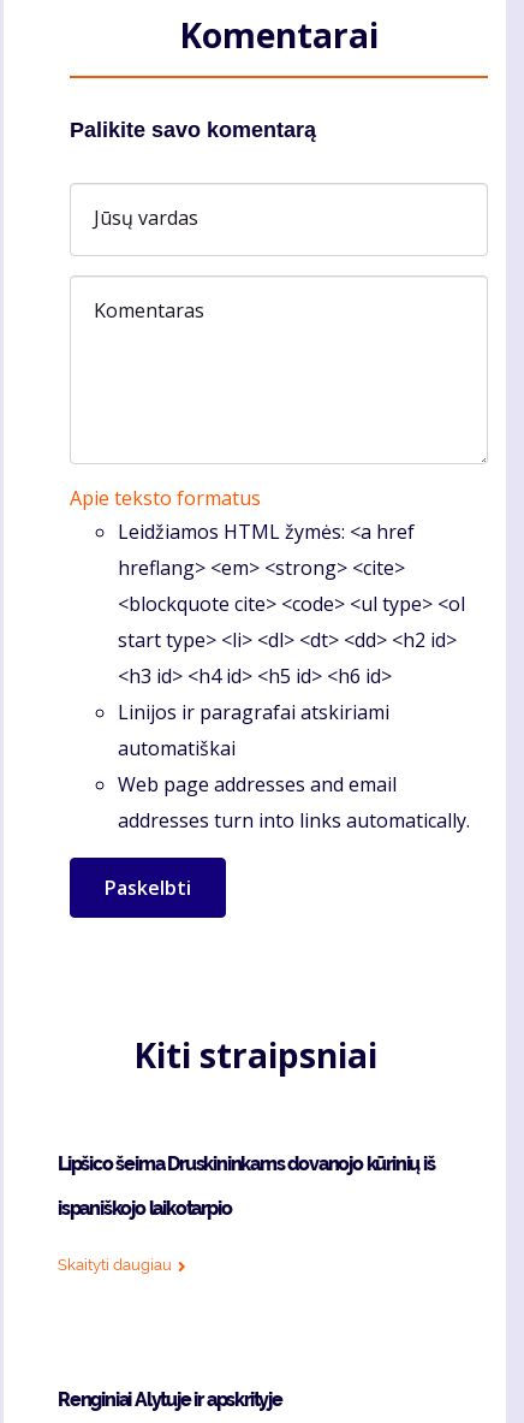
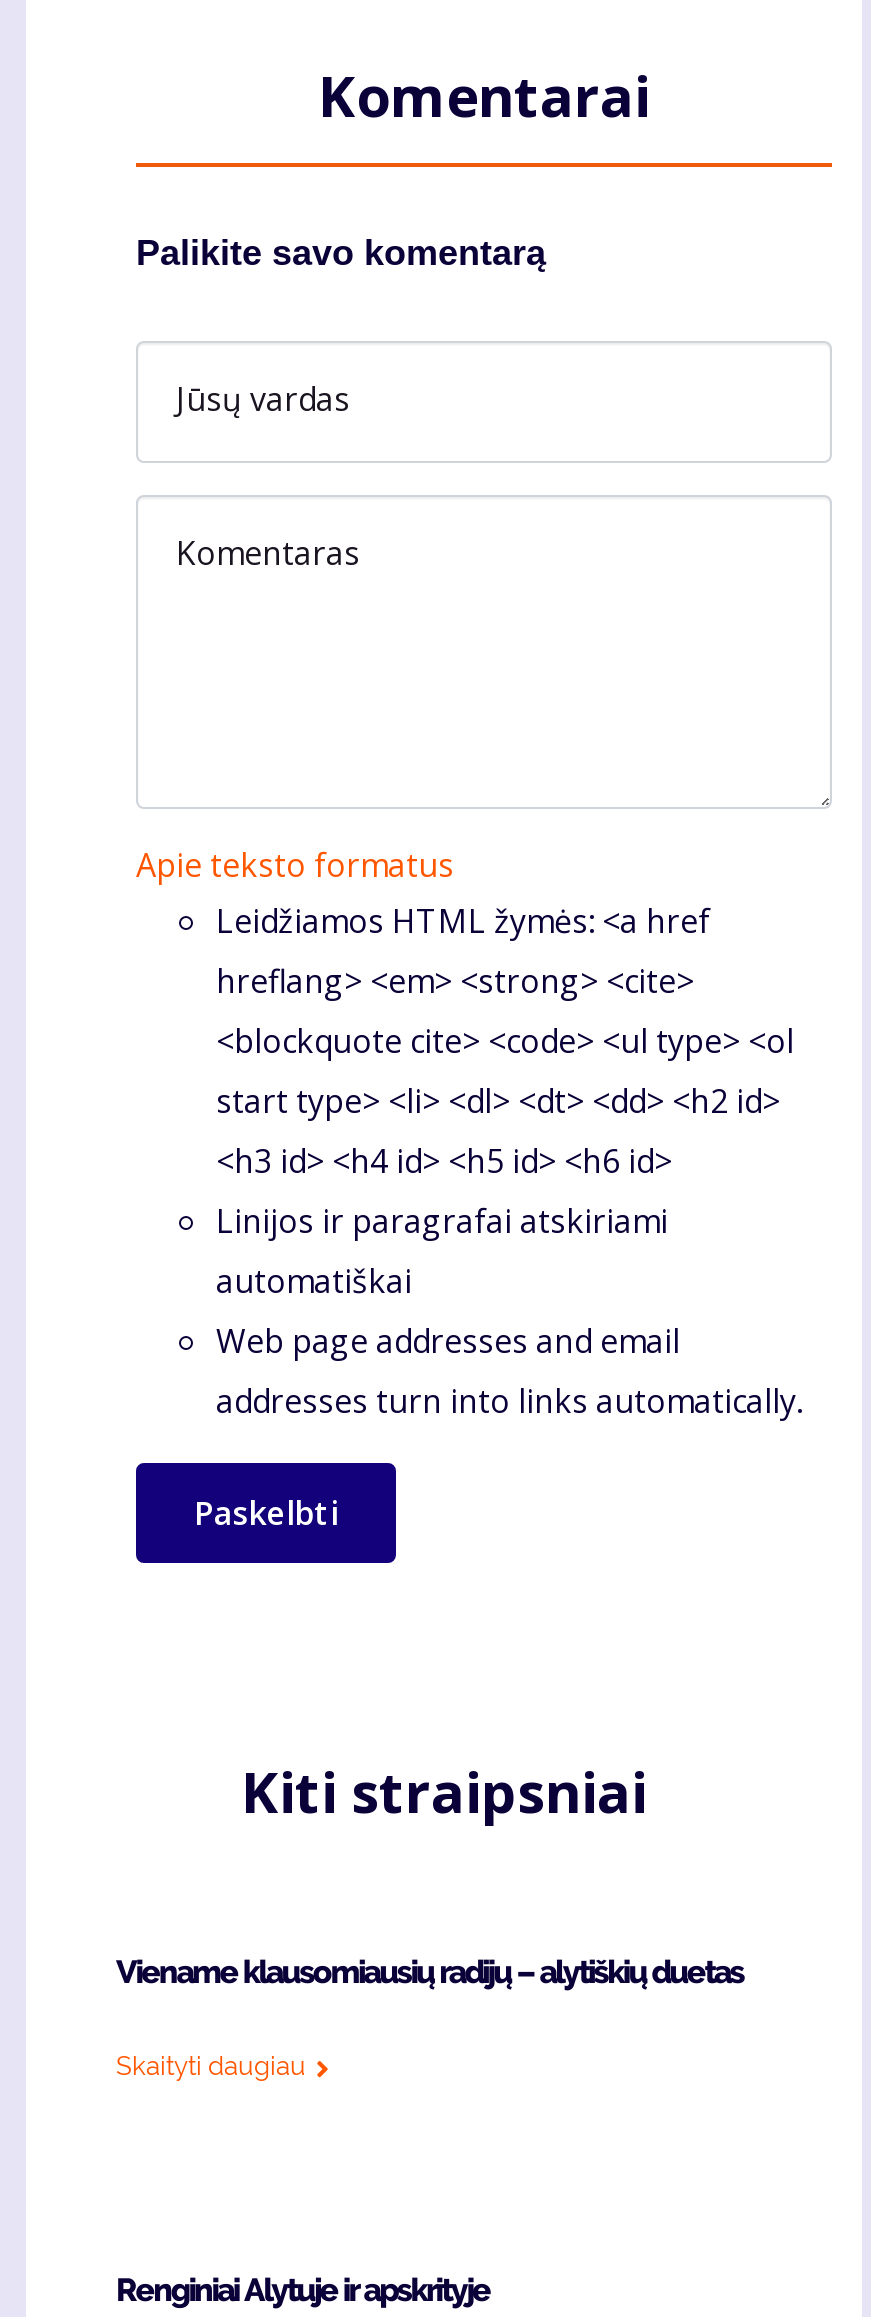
- Lipšico šeima Druskininkams dovanojo kūrinių iš
- ispaniškojo laikotarpio
+ Viename klausomiausių radijų – alytiškių duetas
